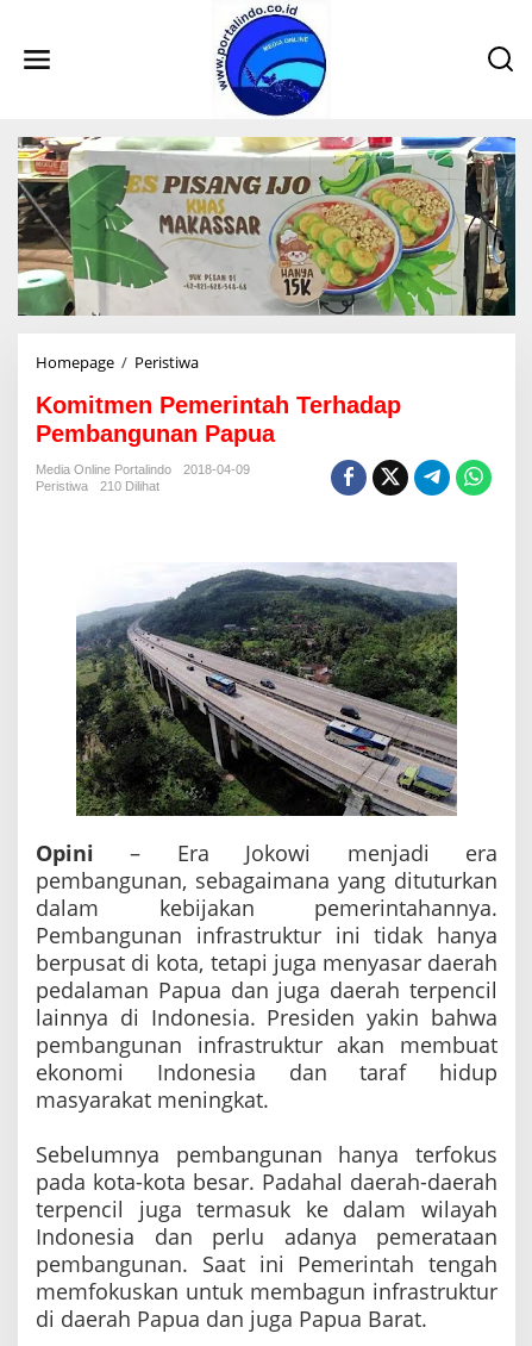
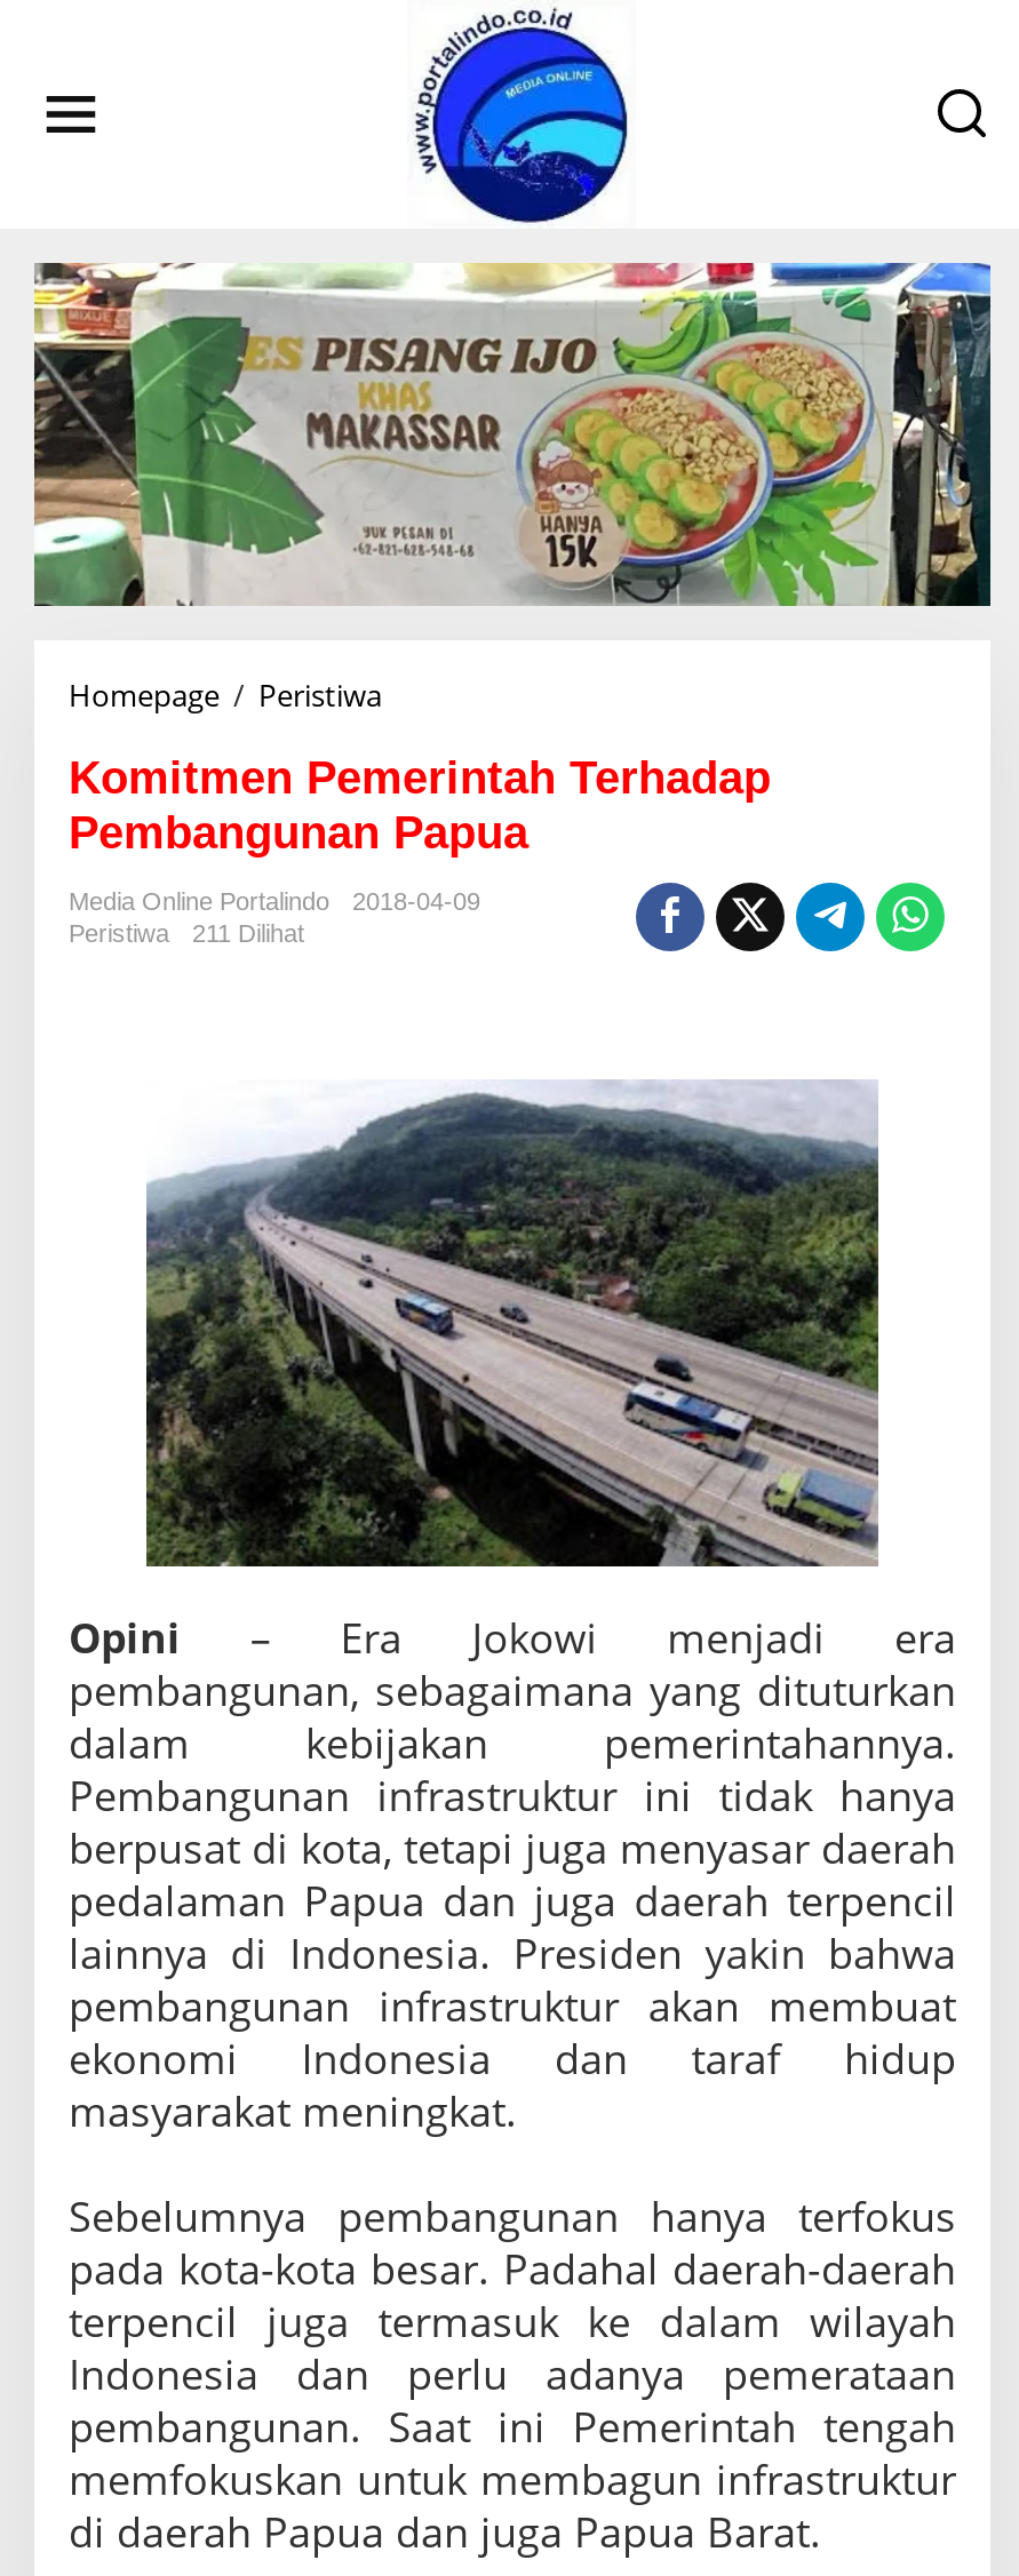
- Peristiwa 210 Dilihat
+ Peristiwa 211 Dilihat
